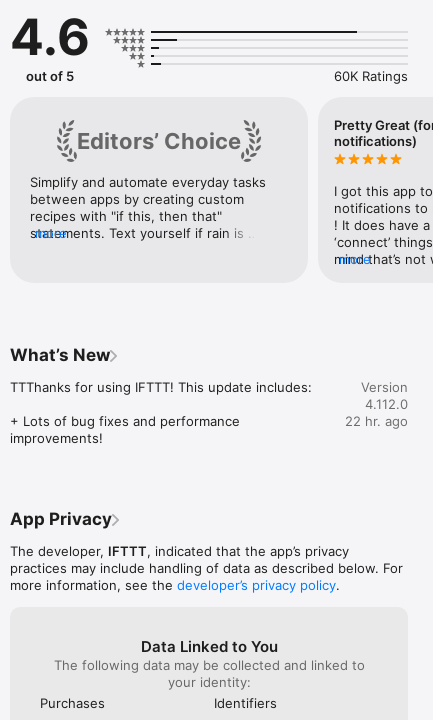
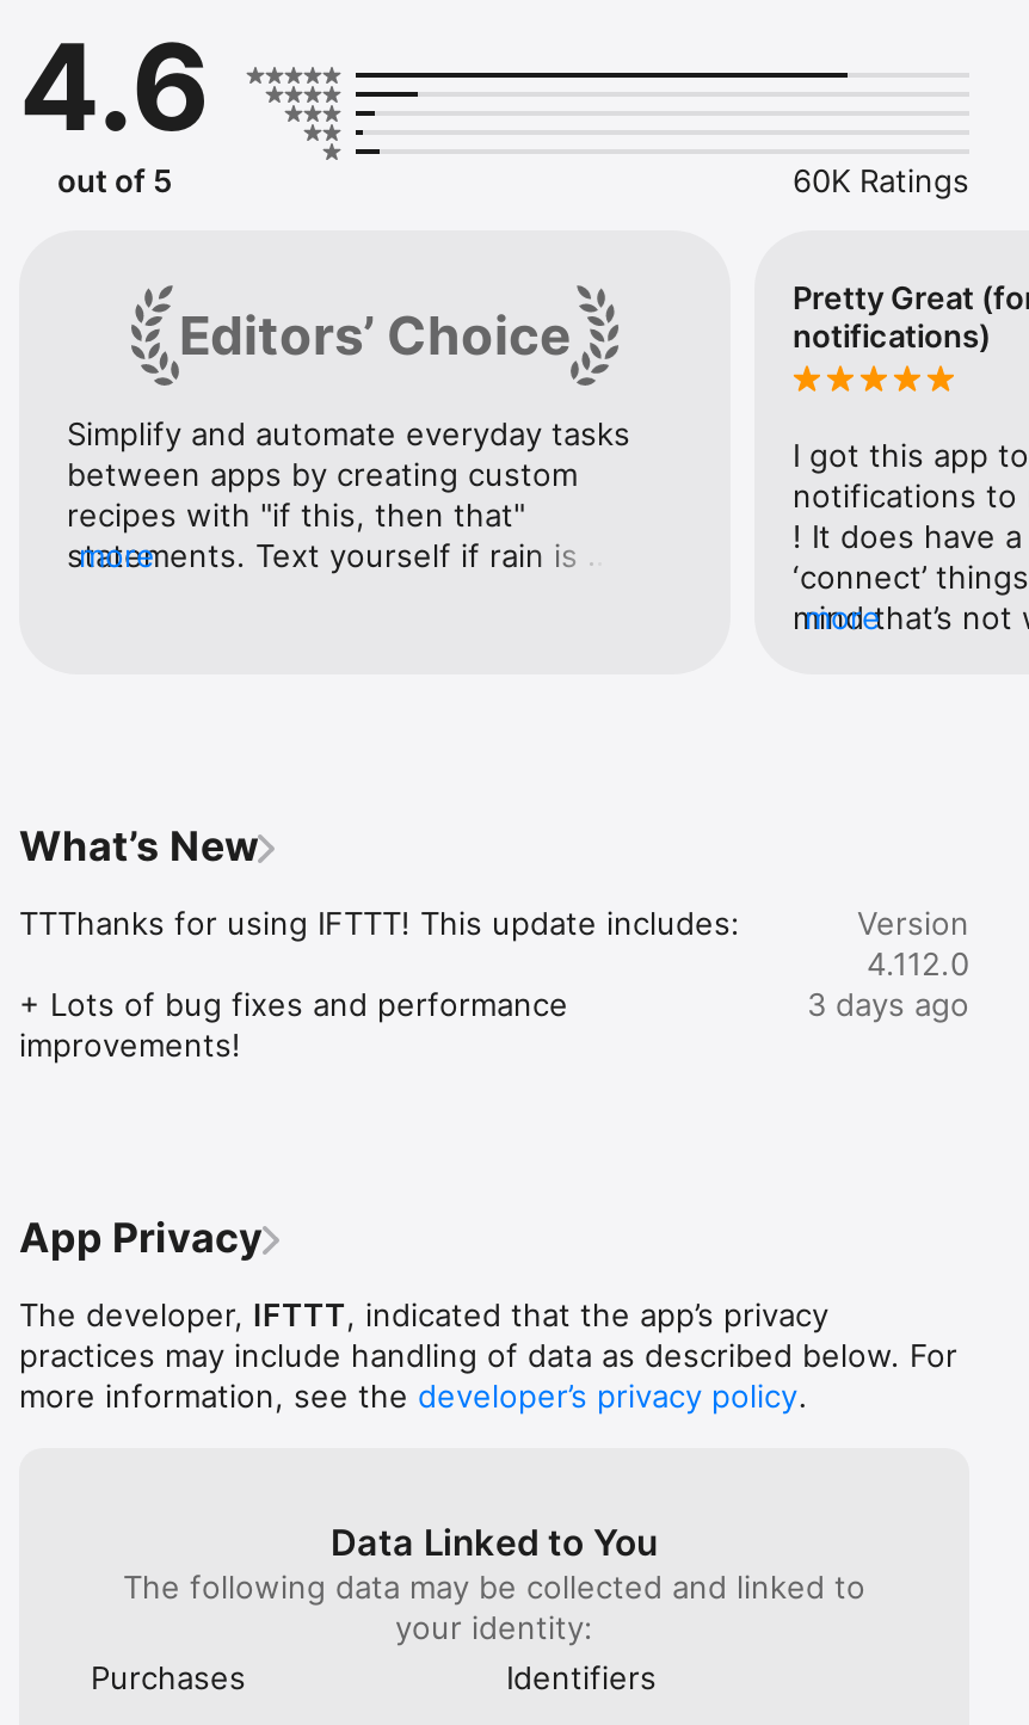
- 22 hr. ago
+ 3 days ago
